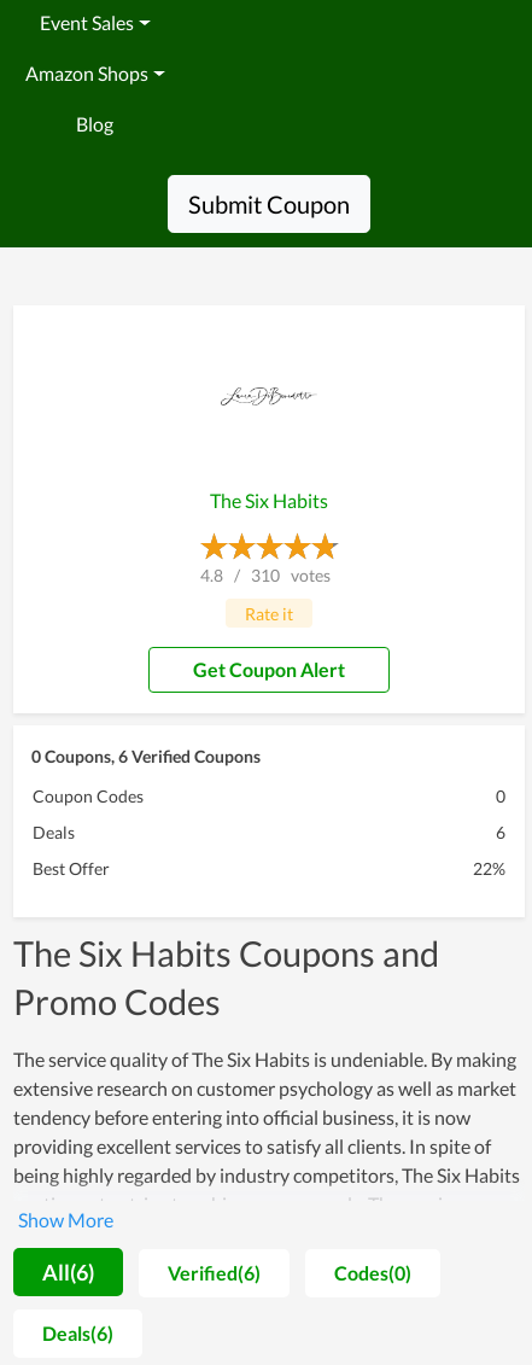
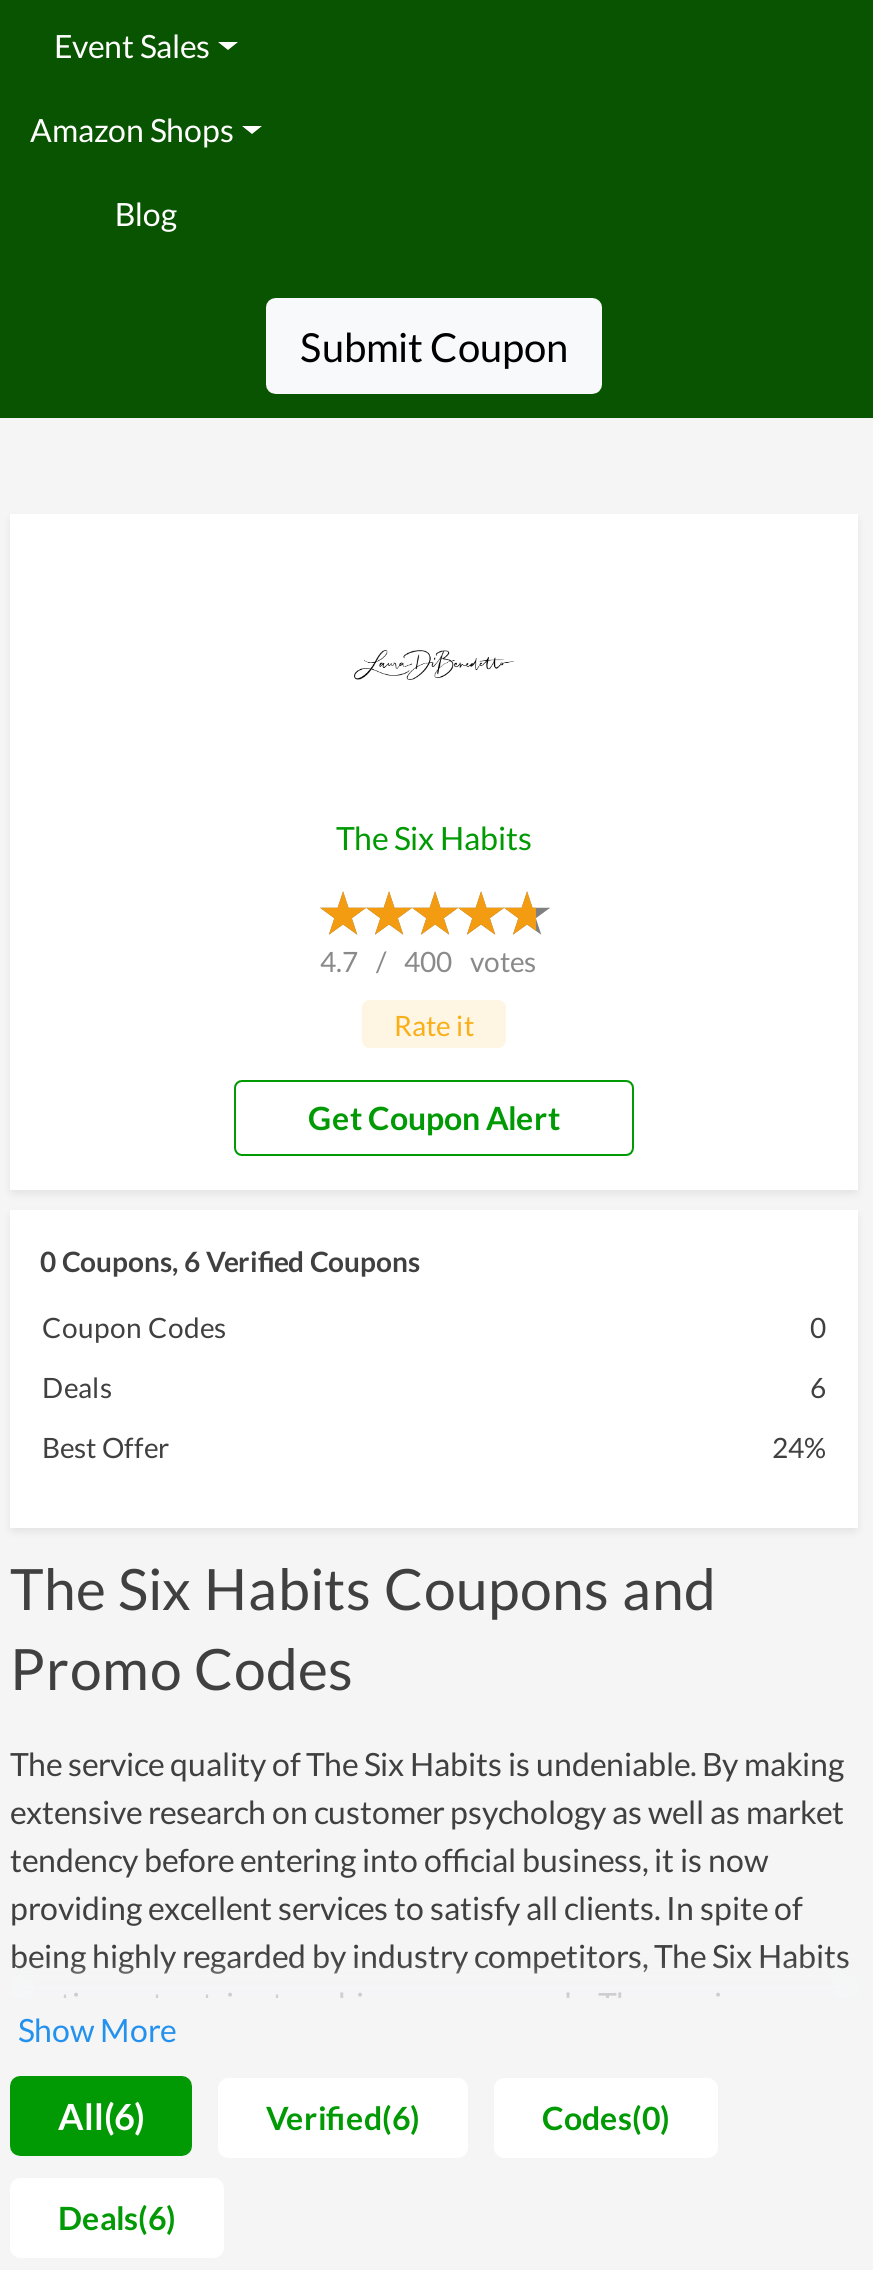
- 4.8 / 310 votes
+ 4.7 / 400 votes

- 22%
+ 24%
